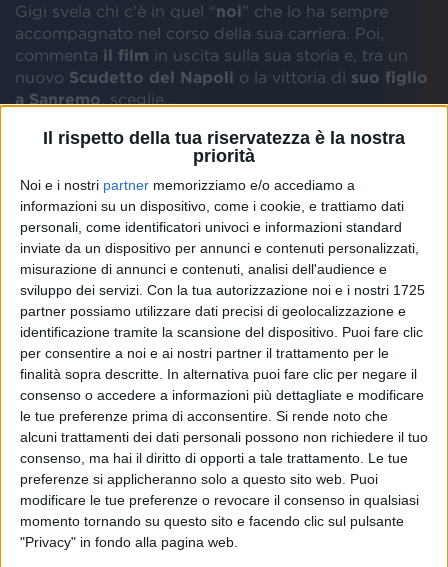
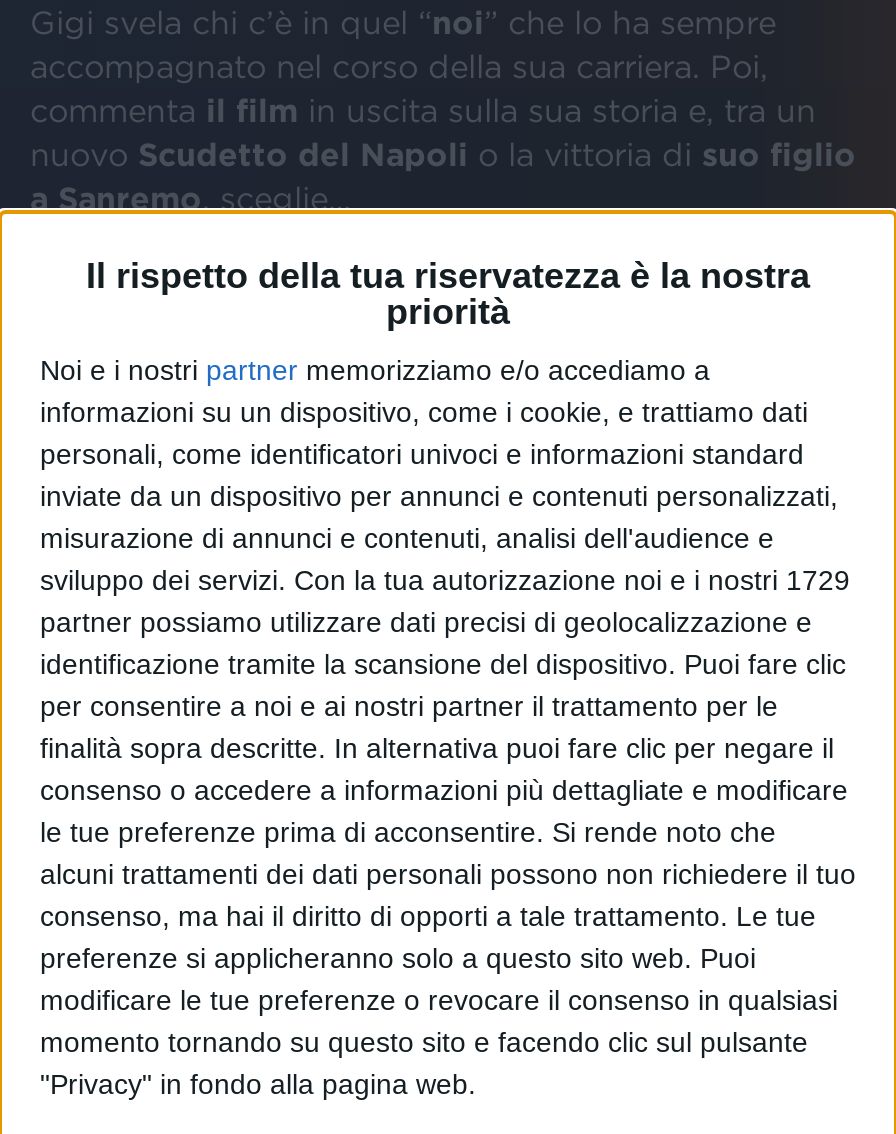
- sviluppo dei servizi. Con la tua autorizzazione noi e i nostri 1725
+ sviluppo dei servizi. Con la tua autorizzazione noi e i nostri 1729
